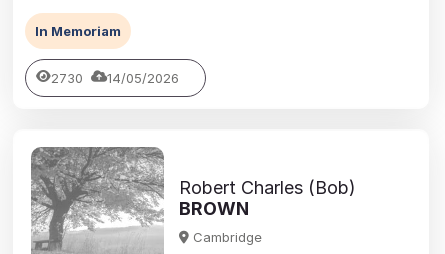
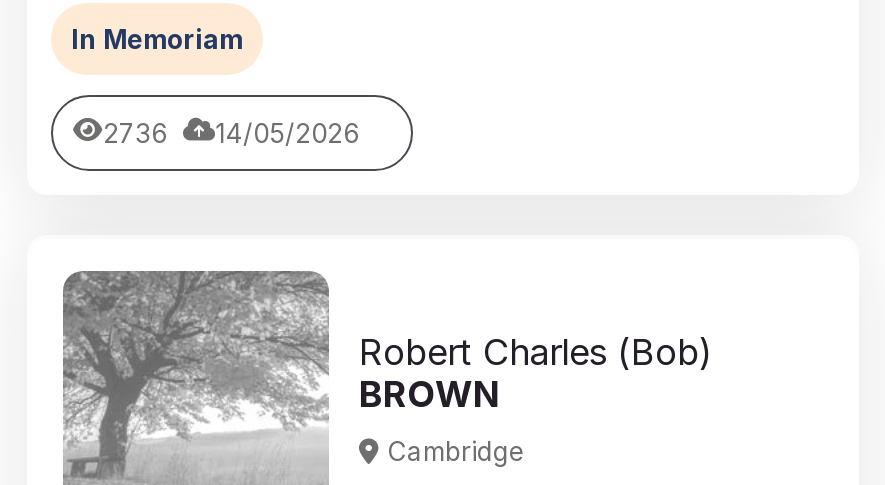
- 2730 14/05/2026
+ 2736 14/05/2026
